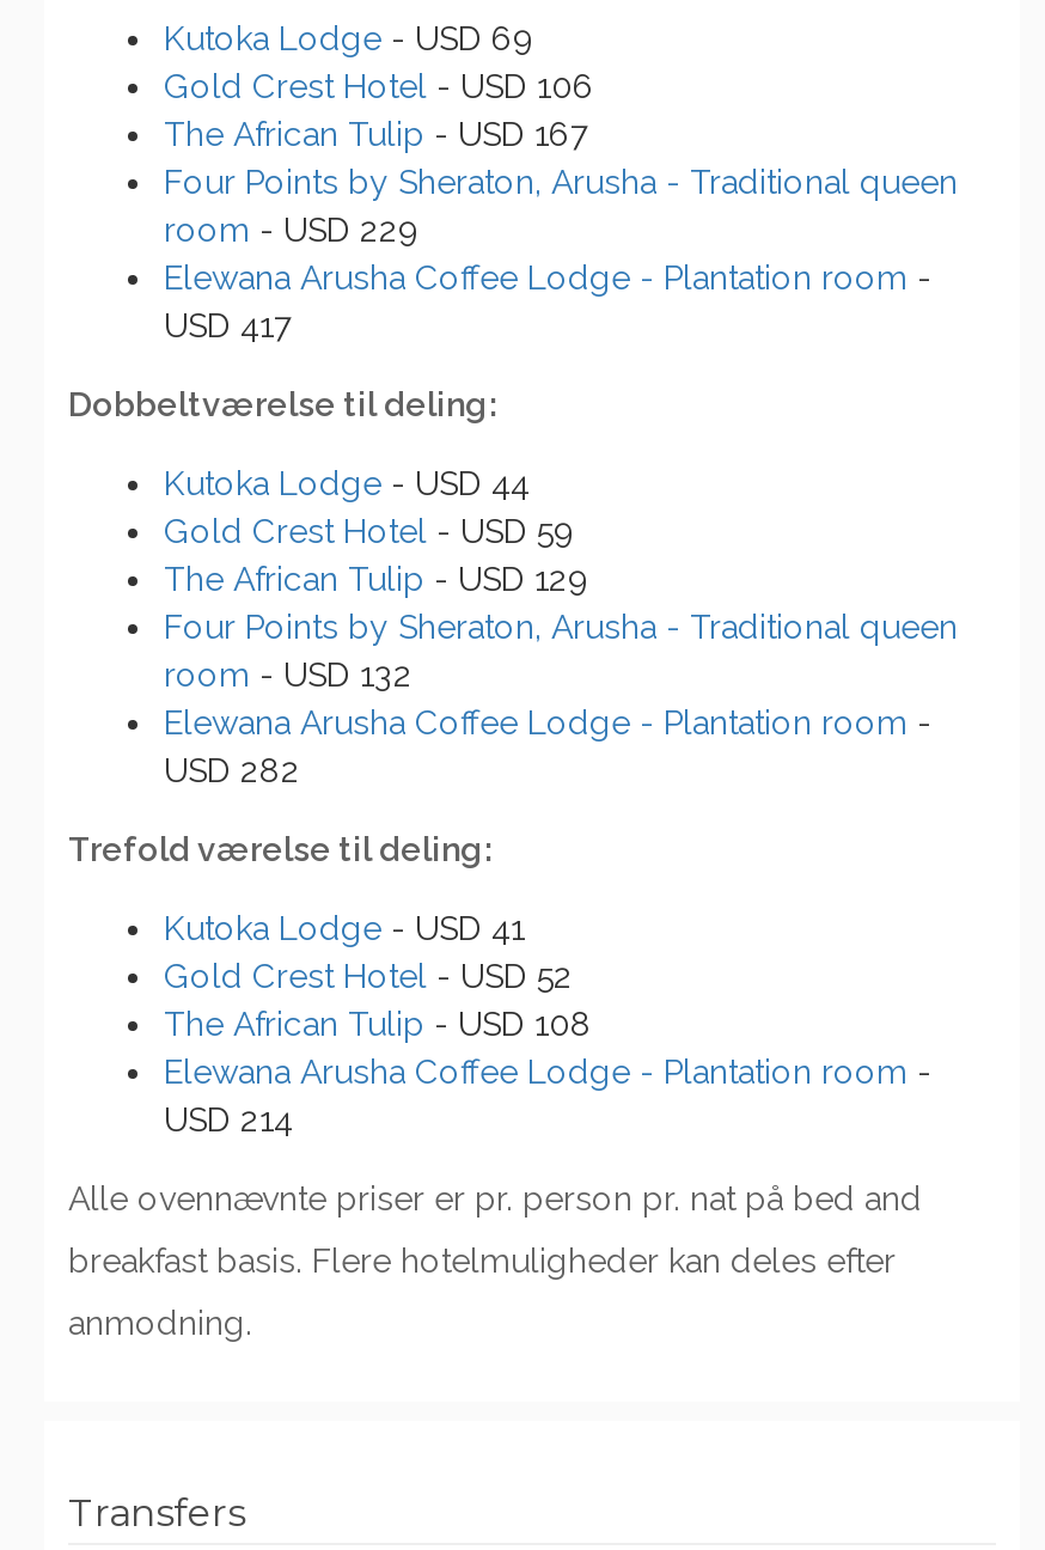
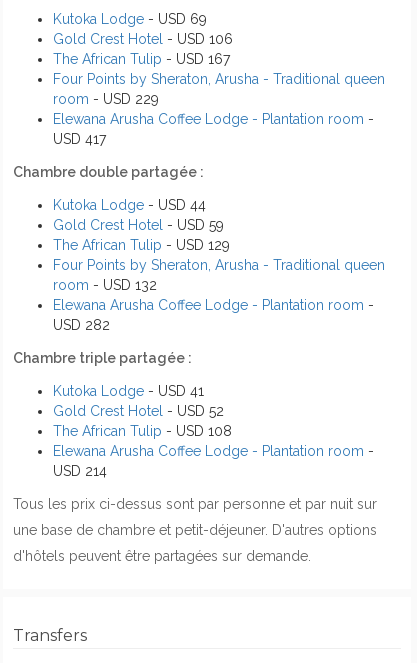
- Dobbeltværelse til deling:
+ Chambre double partagée :

- Trefold værelse til deling:
+ Chambre triple partagée :

- Alle ovennævnte priser er pr. person pr. nat på bed and
+ Tous les prix ci-dessus sont par personne et par nuit sur

- breakfast basis. Flere hotelmuligheder kan deles efter
+ une base de chambre et petit-déjeuner. D'autres options

- anmodning.
+ d'hôtels peuvent être partagées sur demande.
